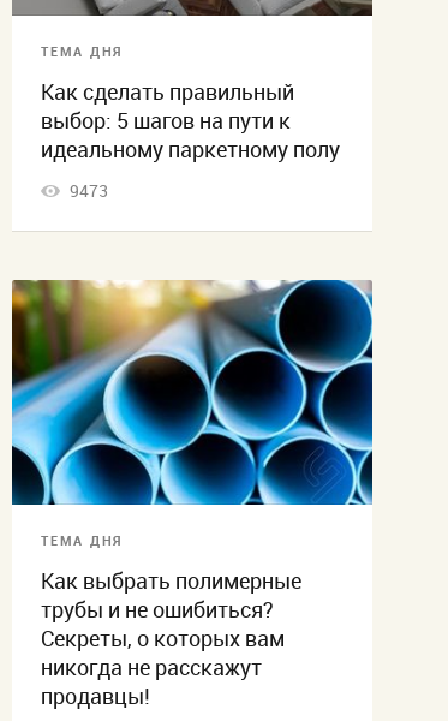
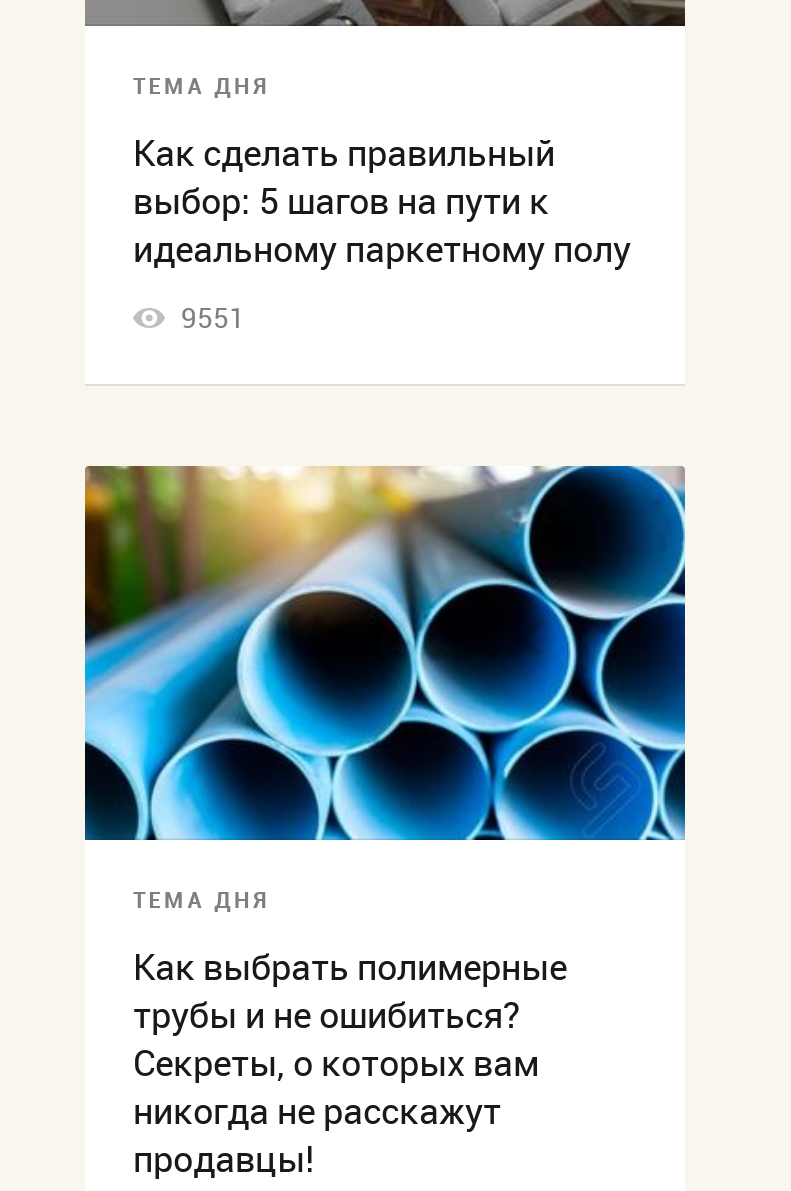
- 9473
+ 9551
